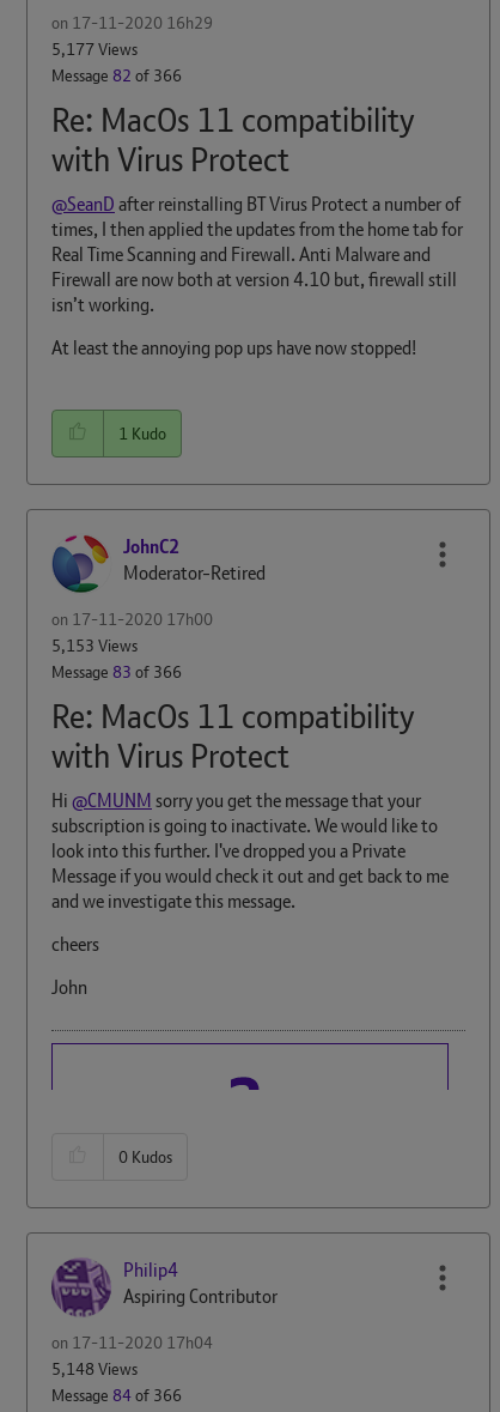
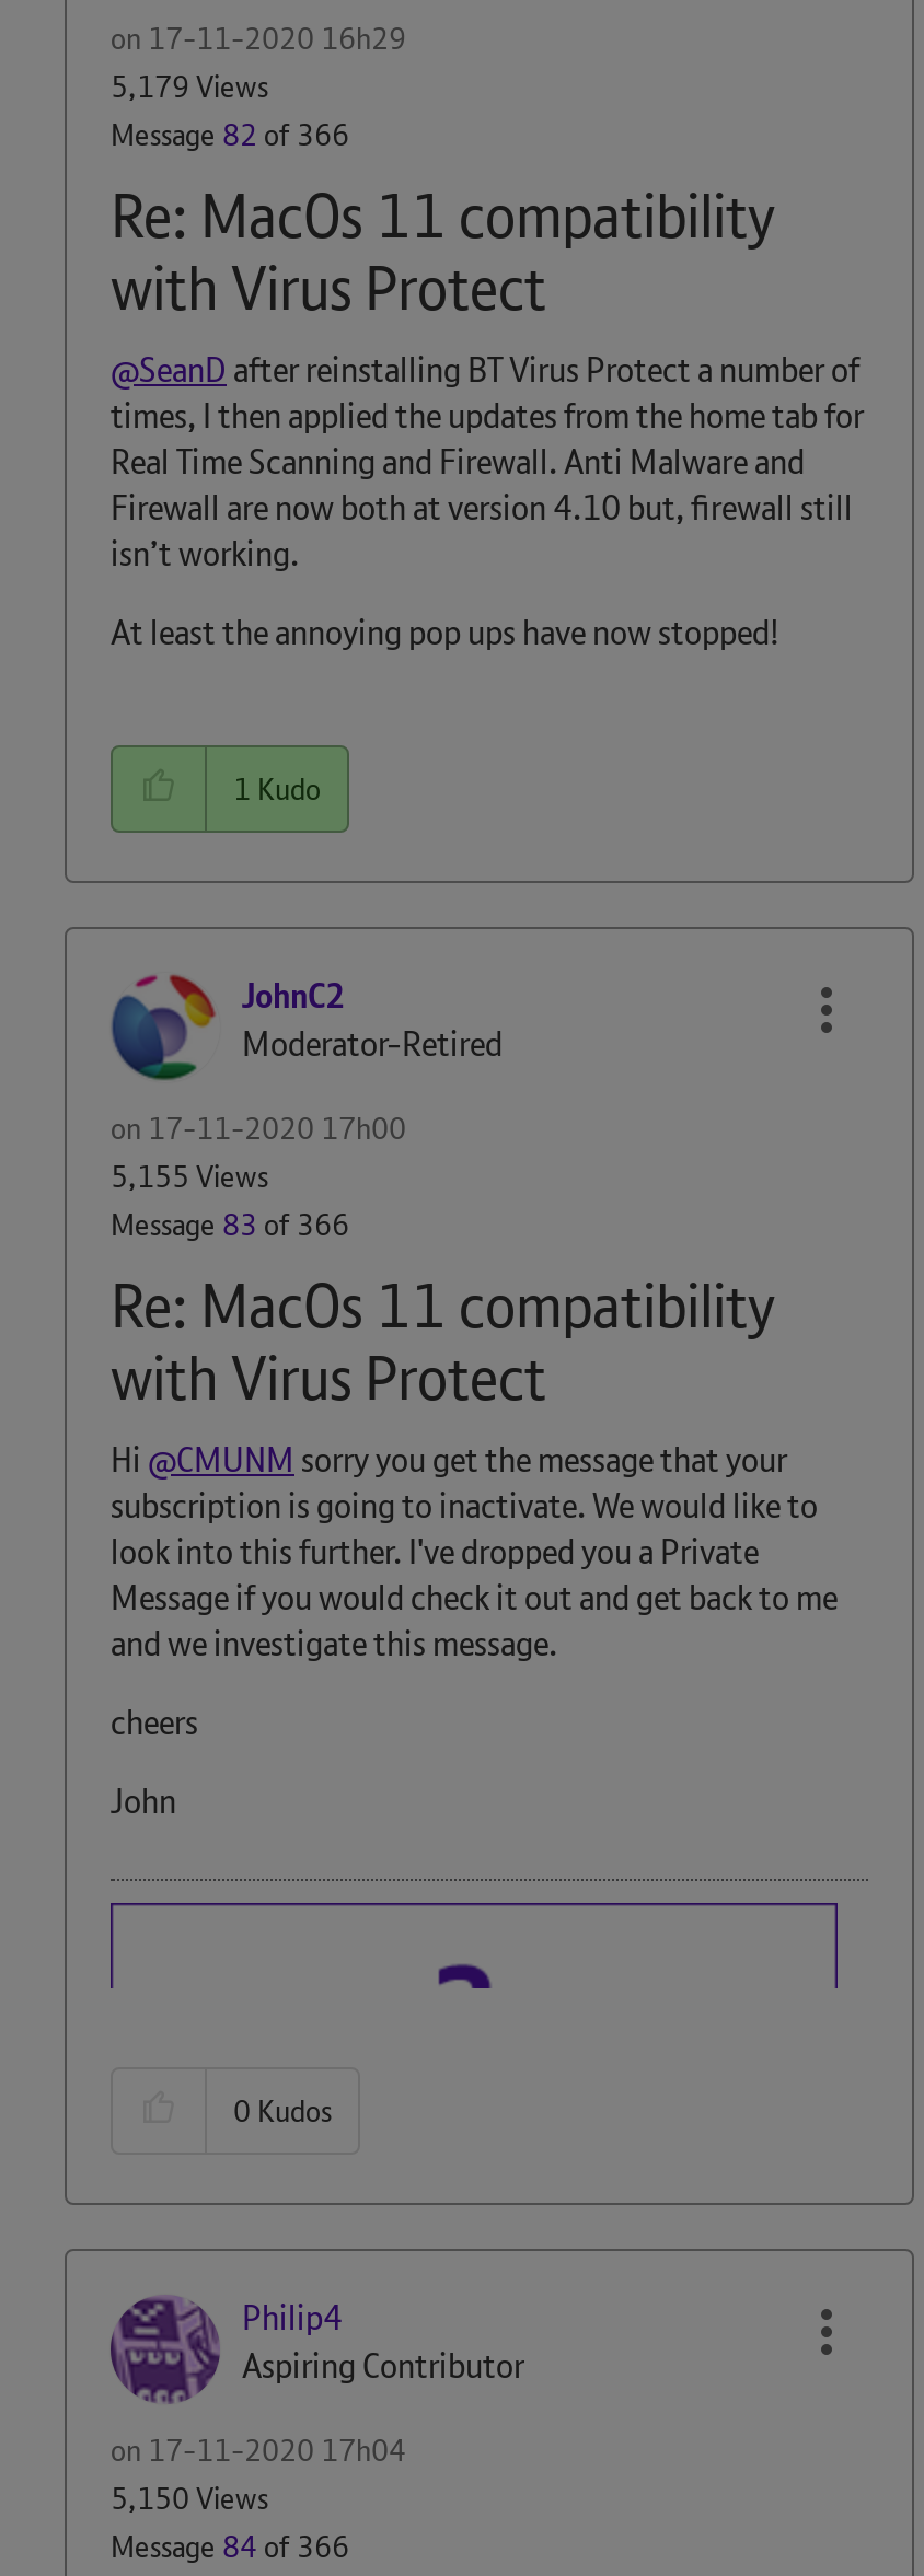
- 5,177 Views
+ 5,179 Views

- 5,153 Views
+ 5,155 Views

- 5,148 Views
+ 5,150 Views
